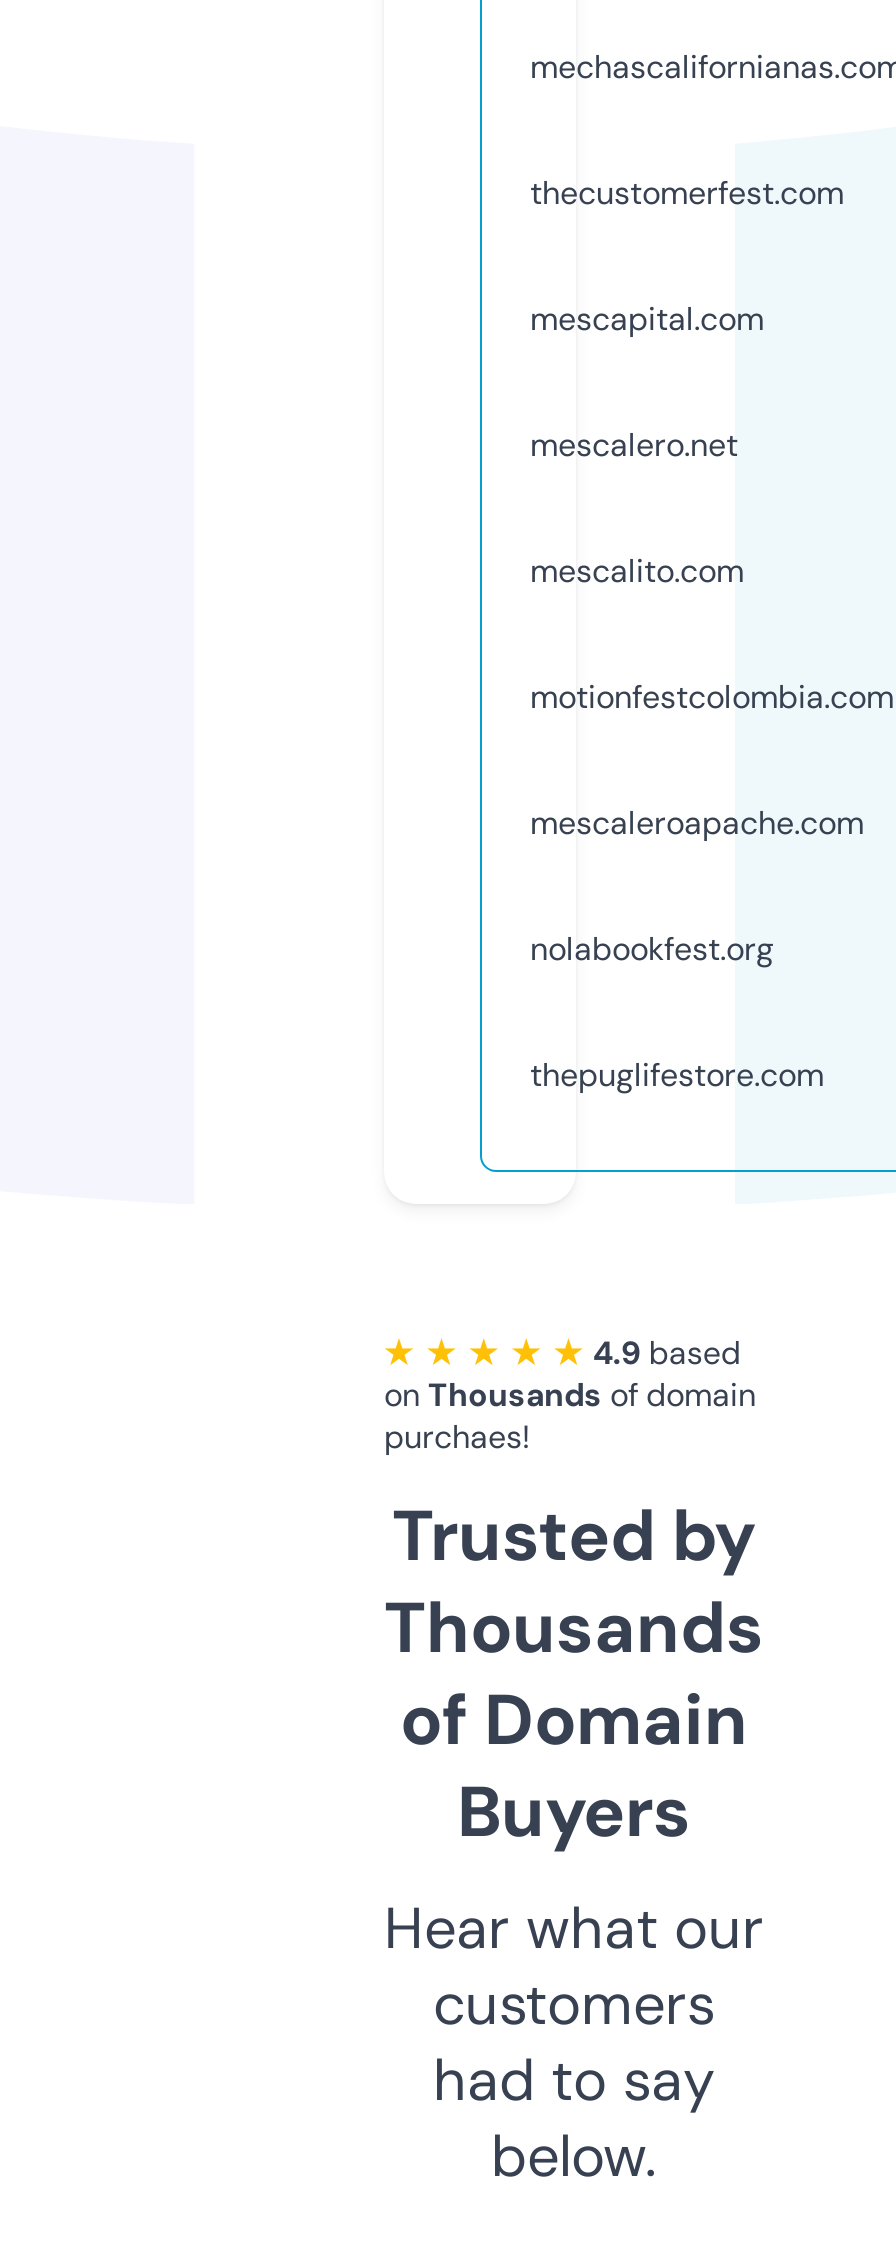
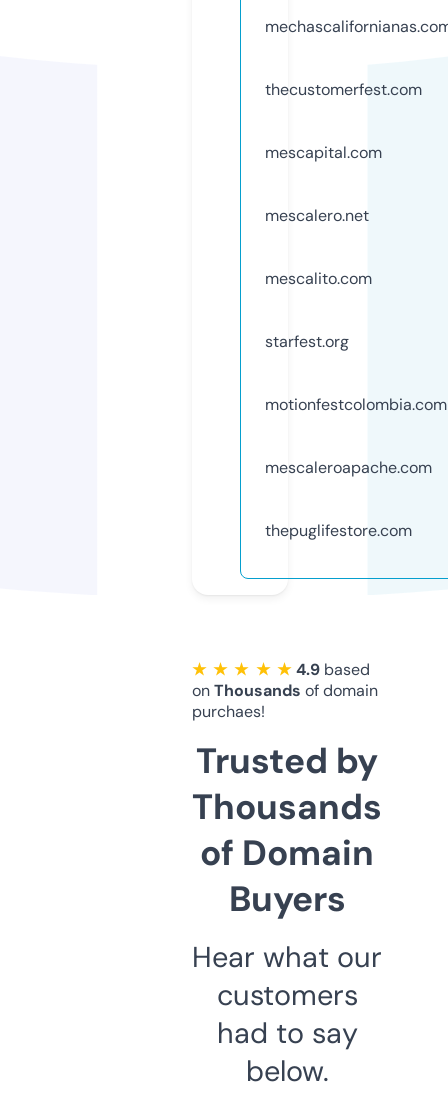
+ starfest.org

moved down: motionfestcolombia.com | mescaleroapache.com

- nolabookfest.org
